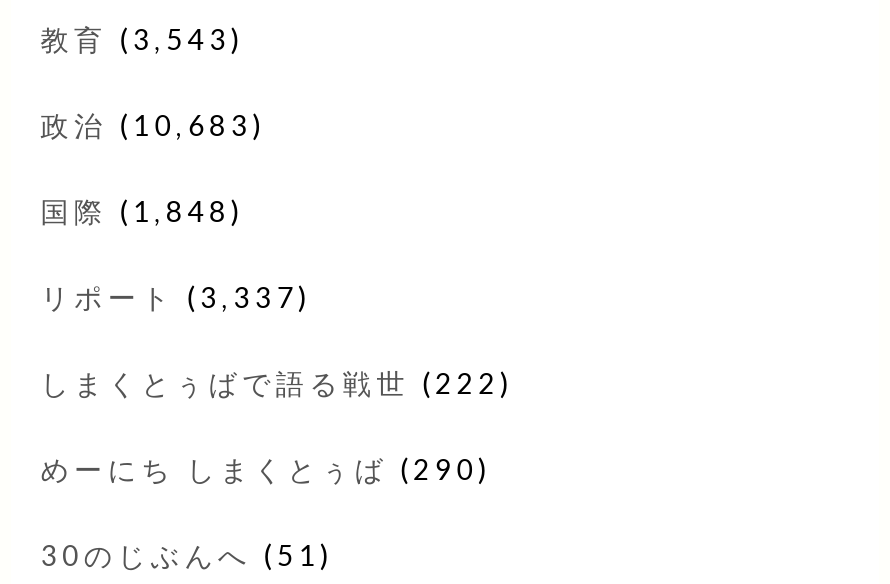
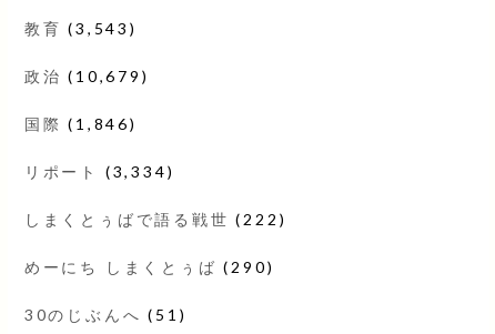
- 政治(10,683)
+ 政治(10,679)

- 国際(1,848)
+ 国際(1,846)

- リポート(3,337)
+ リポート(3,334)
